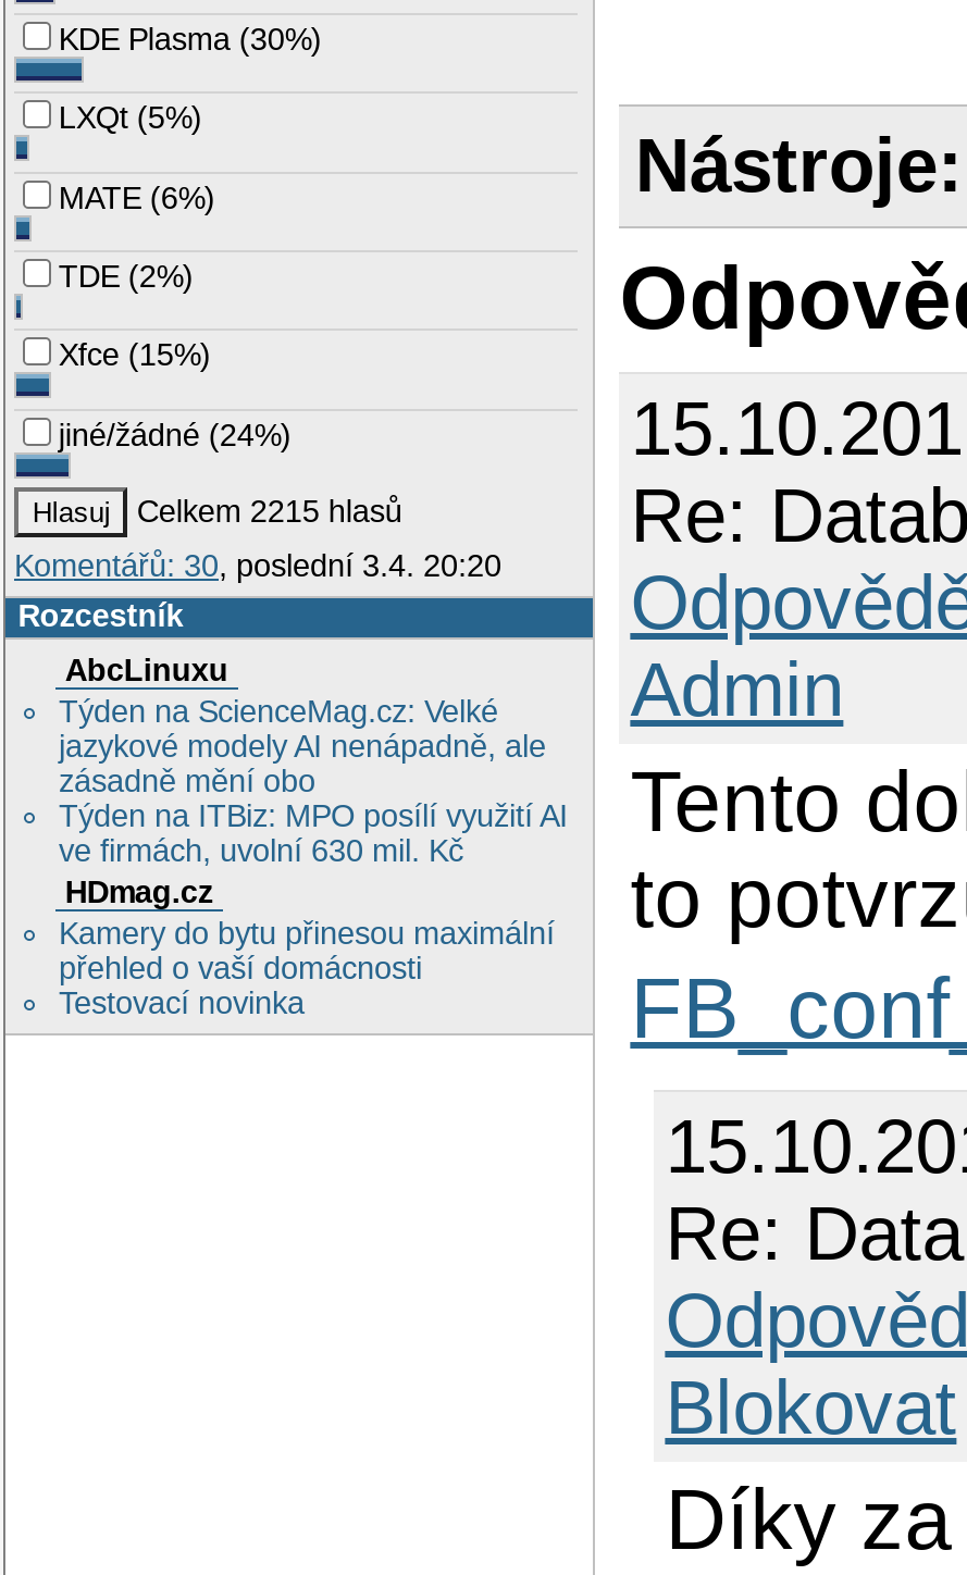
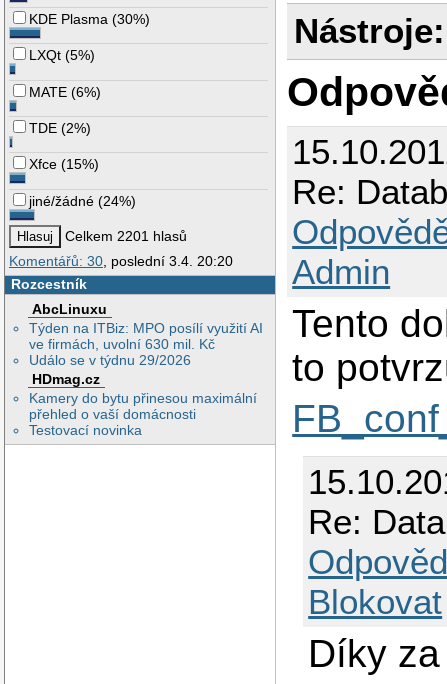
- Celkem 2215 hlasů
+ Celkem 2201 hlasů

- Týden na ScienceMag.cz: Velké
- jazykové modely AI nenápadně, ale
- zásadně mění obo

+ Událo se v týdnu 29/2026
